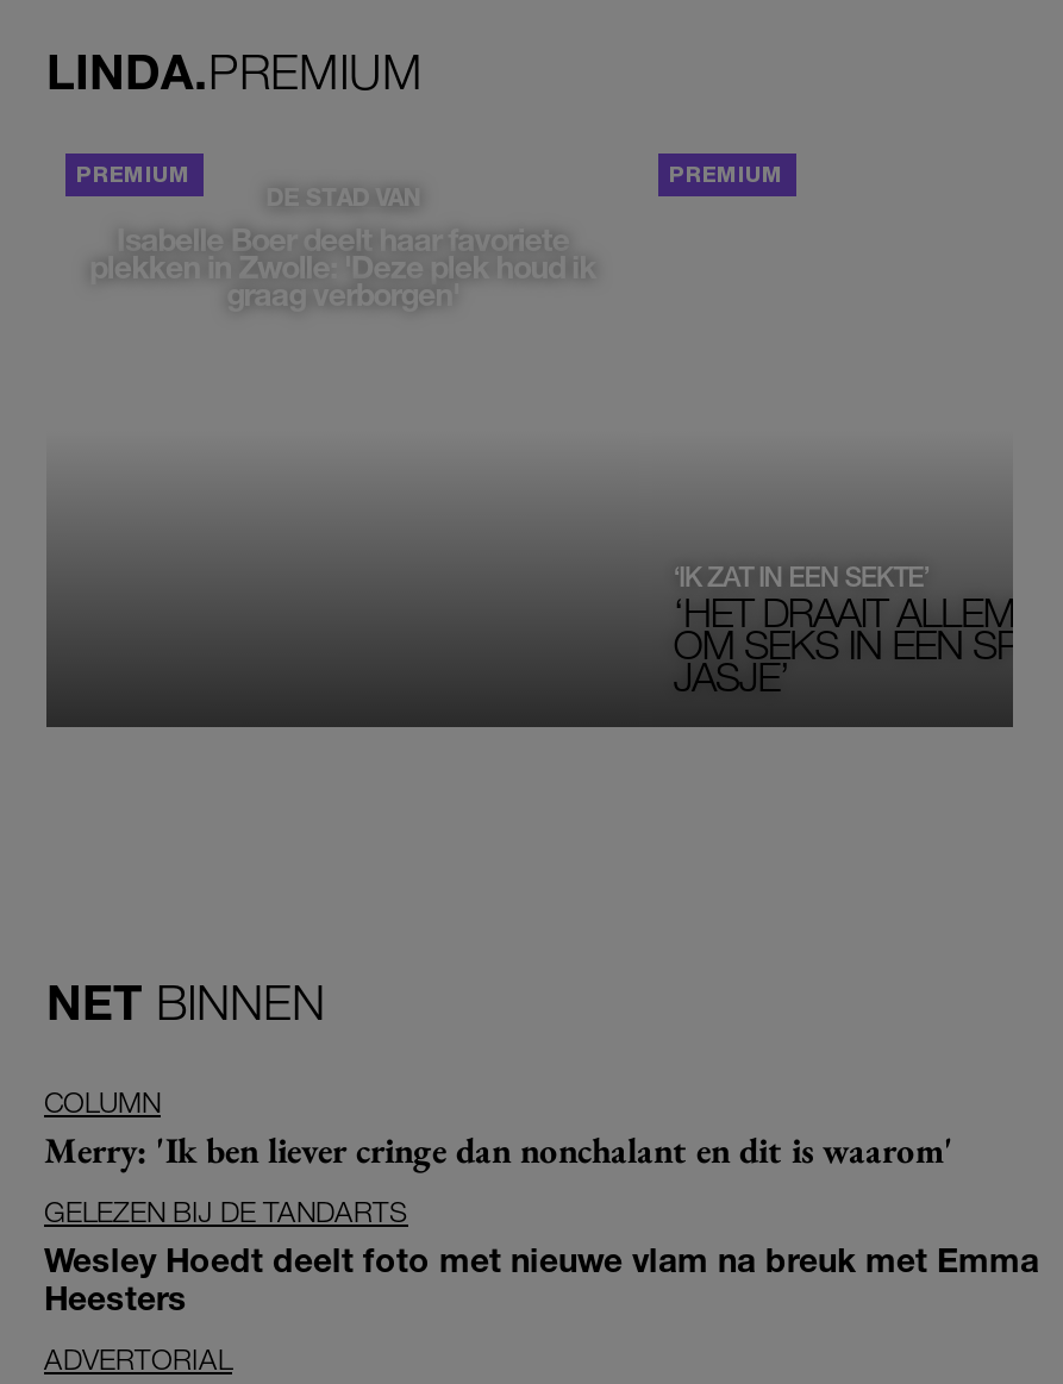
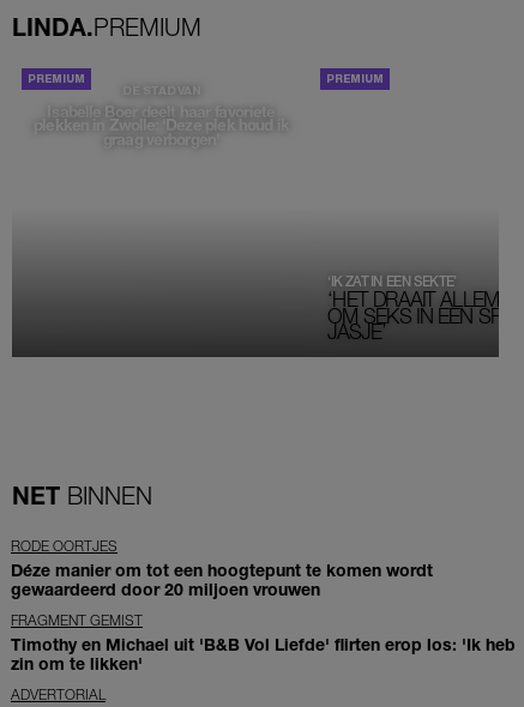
- COLUMN
- Merry: 'Ik ben liever cringe dan nonchalant en dit is waarom'
+ RODE OORTJES
+ Déze manier om tot een hoogtepunt te komen wordt
+ gewaardeerd door 20 miljoen vrouwen

- GELEZEN BIJ DE TANDARTS
- Wesley Hoedt deelt foto met nieuwe vlam na breuk met Emma
- Heesters
+ FRAGMENT GEMIST
+ Timothy en Michael uit 'B&B Vol Liefde' flirten erop los: 'Ik heb
+ zin om te likken'
